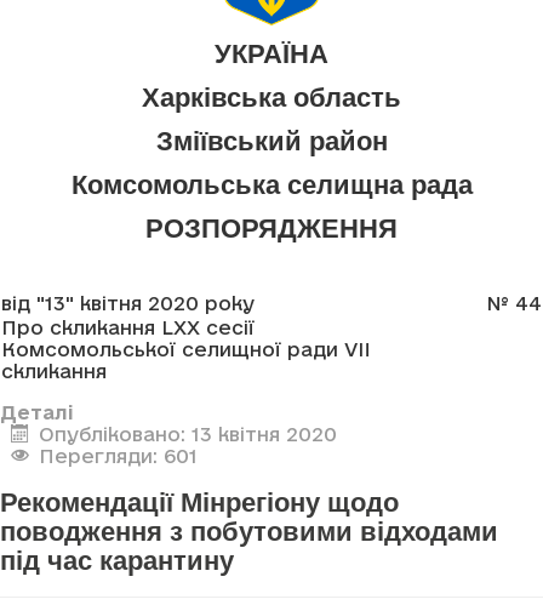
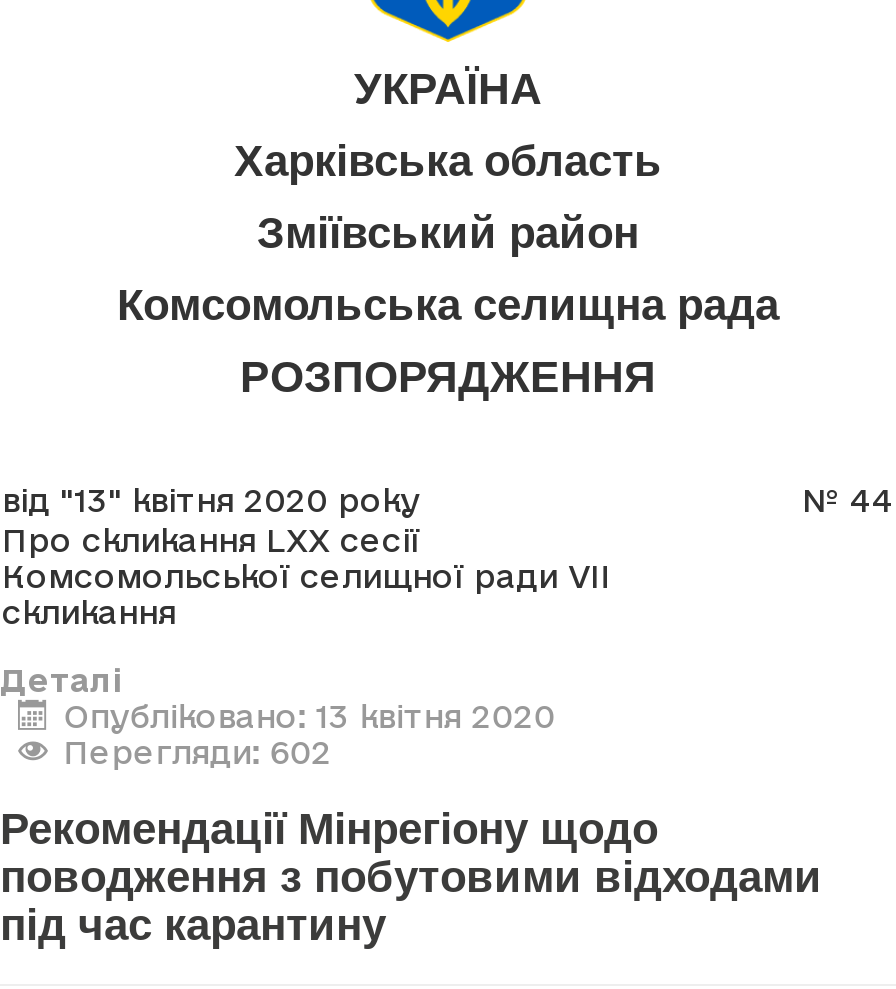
- Перегляди: 601
+ Перегляди: 602
